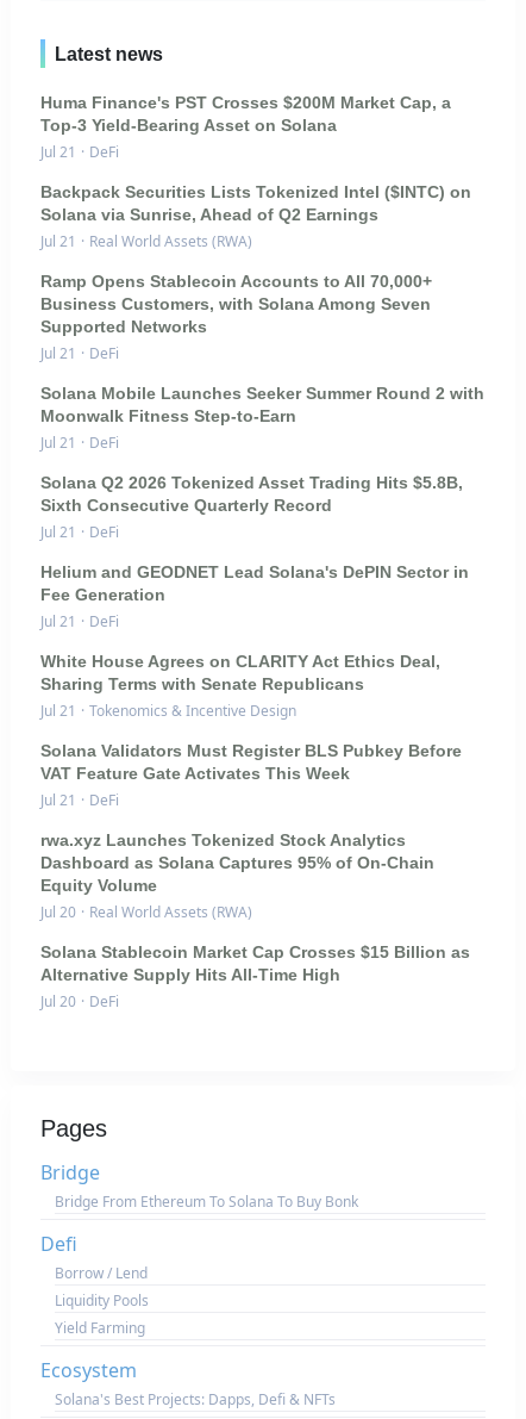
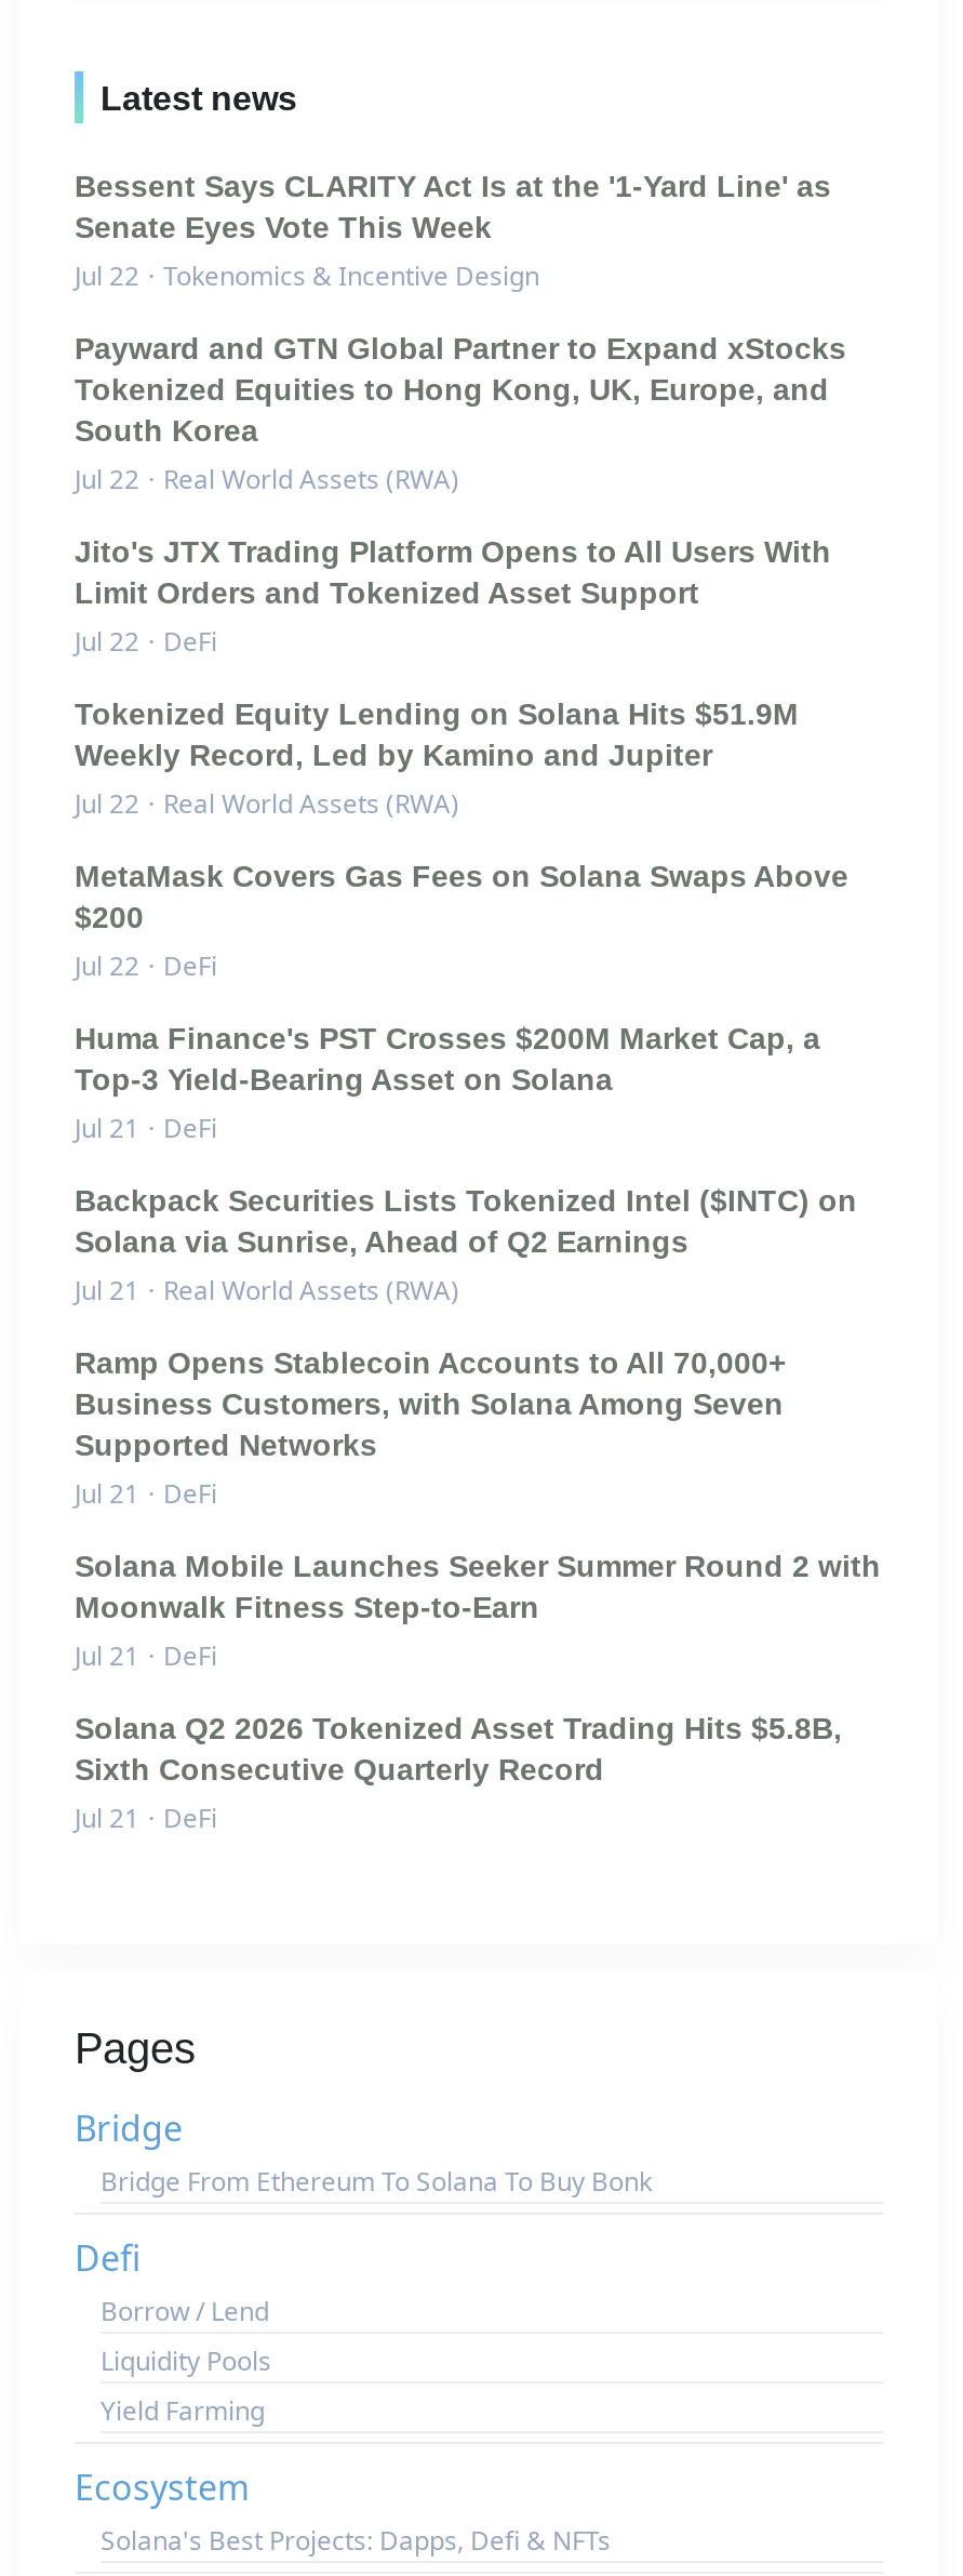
+ Bessent Says CLARITY Act Is at the '1-Yard Line' as
+ Senate Eyes Vote This Week
+ Jul 22 · Tokenomics & Incentive Design
+ Payward and GTN Global Partner to Expand xStocks
+ Tokenized Equities to Hong Kong, UK, Europe, and
+ South Korea
+ Jul 22 · Real World Assets (RWA)
+ Jito's JTX Trading Platform Opens to All Users With
+ Limit Orders and Tokenized Asset Support
+ Jul 22 · DeFi
+ Tokenized Equity Lending on Solana Hits $51.9M
+ Weekly Record, Led by Kamino and Jupiter
+ Jul 22 · Real World Assets (RWA)
+ MetaMask Covers Gas Fees on Solana Swaps Above
+ $200
+ Jul 22 · DeFi

moved down: Huma Finance's PST Crosses $200M Market Cap, a | Top-3 Yield-Bearing Asset on Solana | Jul 21 · DeFi | ... | Sixth Consecutive Quarterly Record | Jul 21 · DeFi

- Helium and GEODNET Lead Solana's DePIN Sector in
- Fee Generation
- Jul 21 · DeFi
- White House Agrees on CLARITY Act Ethics Deal,
- Sharing Terms with Senate Republicans
- Jul 21 · Tokenomics & Incentive Design
- Solana Validators Must Register BLS Pubkey Before
- VAT Feature Gate Activates This Week
- Jul 21 · DeFi
- rwa.xyz Launches Tokenized Stock Analytics
- Dashboard as Solana Captures 95% of On-Chain
- Equity Volume
- Jul 20 · Real World Assets (RWA)
- Solana Stablecoin Market Cap Crosses $15 Billion as
- Alternative Supply Hits All-Time High
- Jul 20 · DeFi
